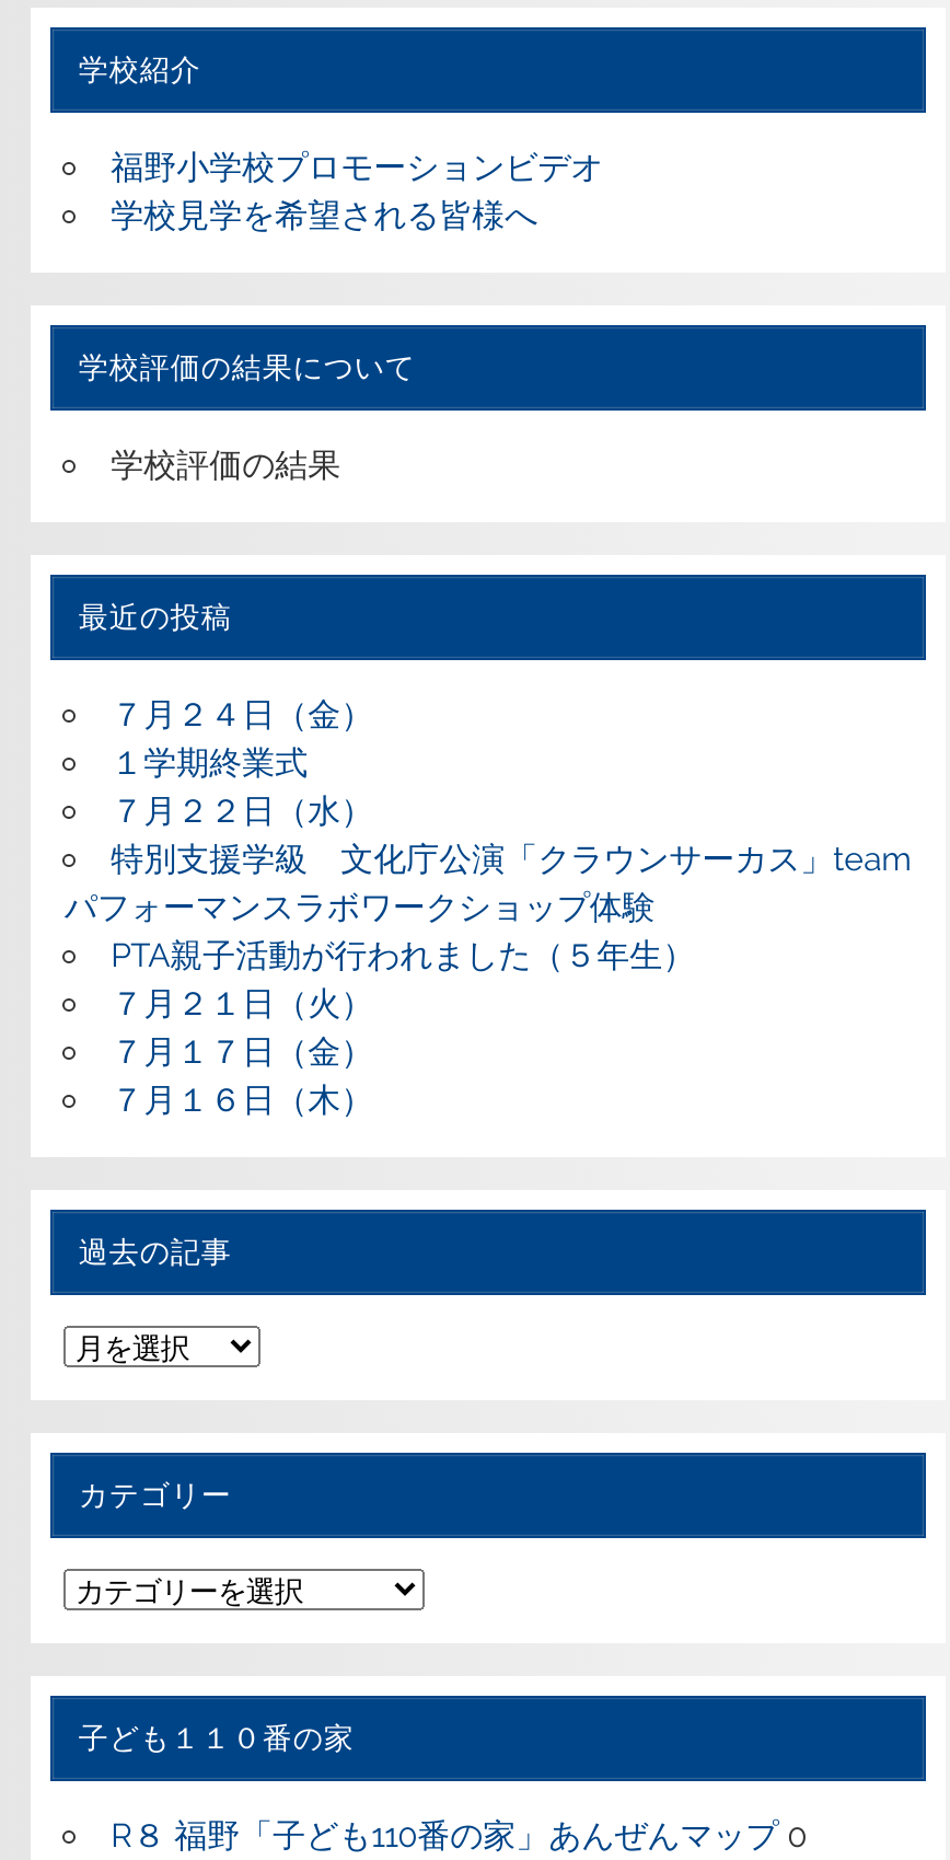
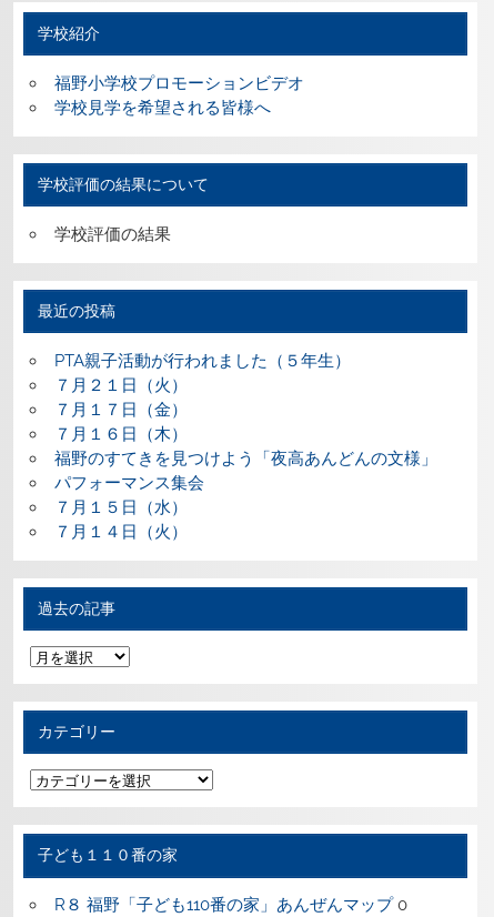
- ７月２４日（金）
- １学期終業式
- ７月２２日（水）
- 特別支援学級 文化庁公演「クラウンサーカス」team
- パフォーマンスラボワークショップ体験

moved up: PTA親子活動が行われました（５年生） | ７月２１日（火） | ７月１７日（金） | ７月１６日（木）

+ 福野のすてきを見つけよう「夜高あんどんの文様」
+ パフォーマンス集会
+ ７月１５日（水）
+ ７月１４日（火）
